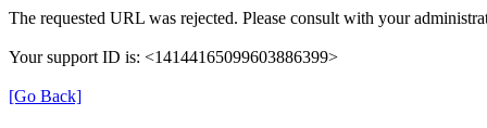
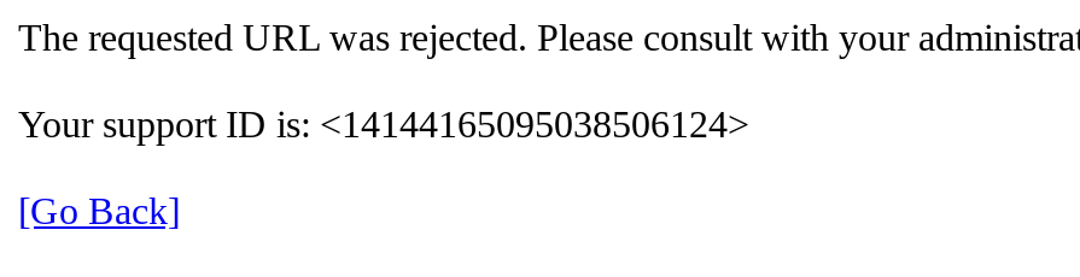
- Your support ID is: <14144165099603886399>
+ Your support ID is: <14144165095038506124>
